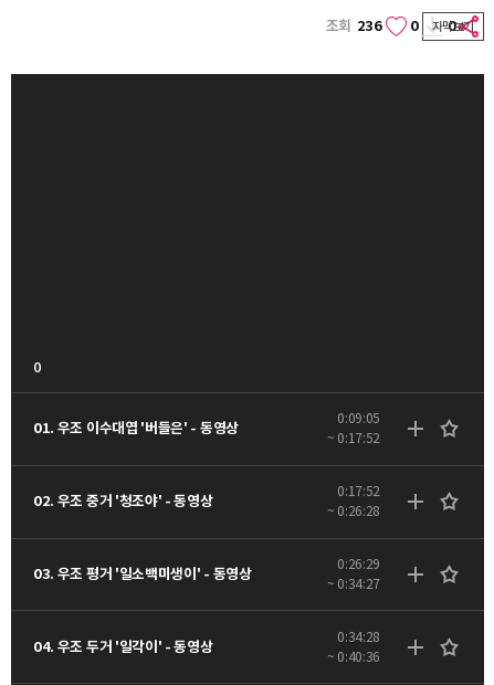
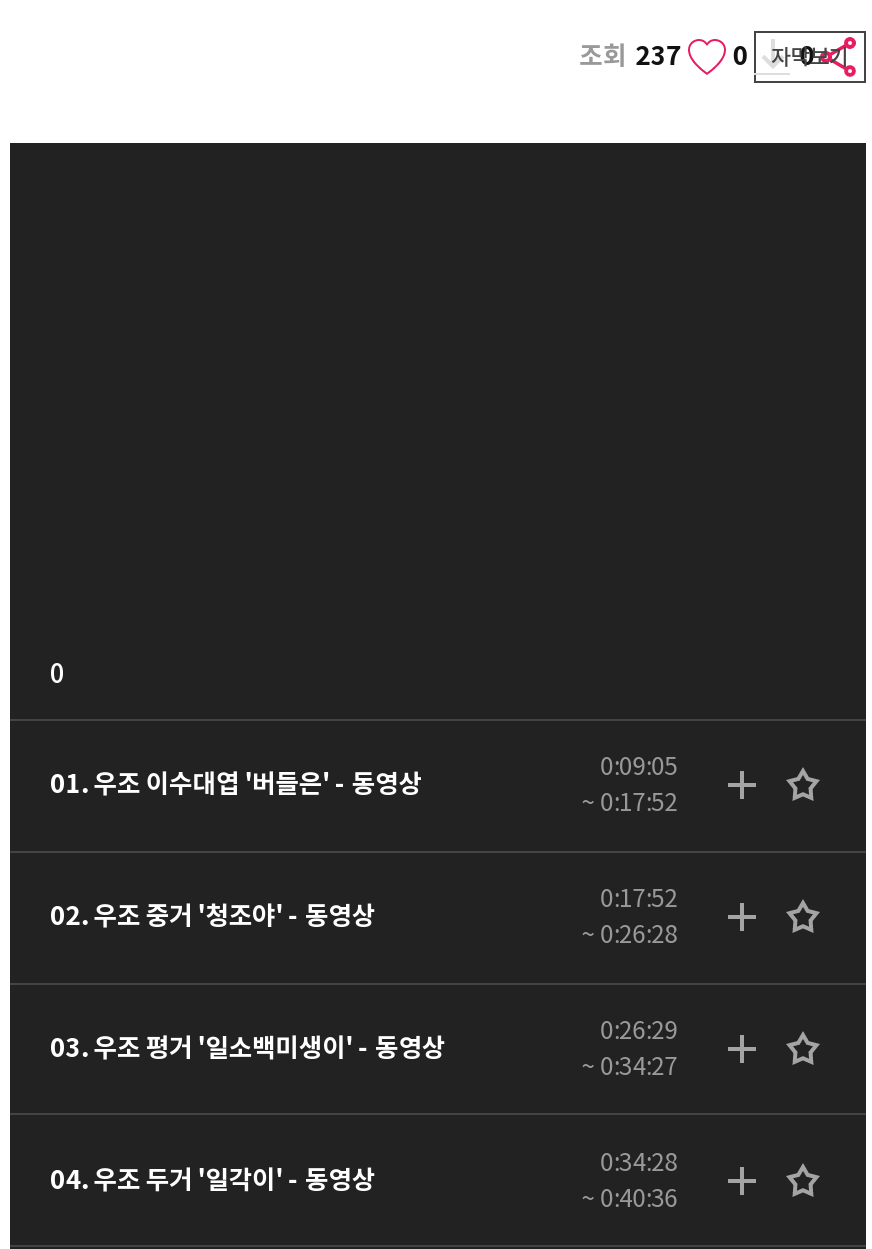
- 조회 236
+ 조회 237
